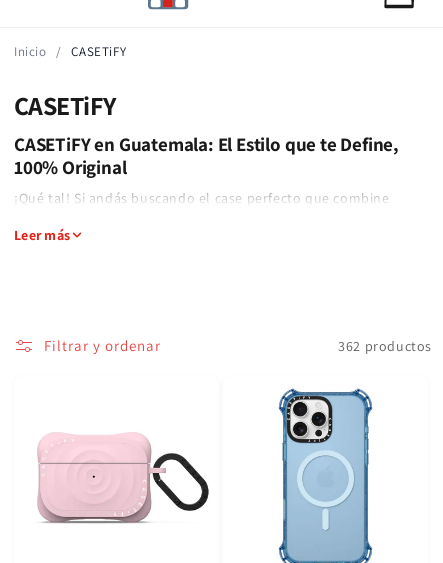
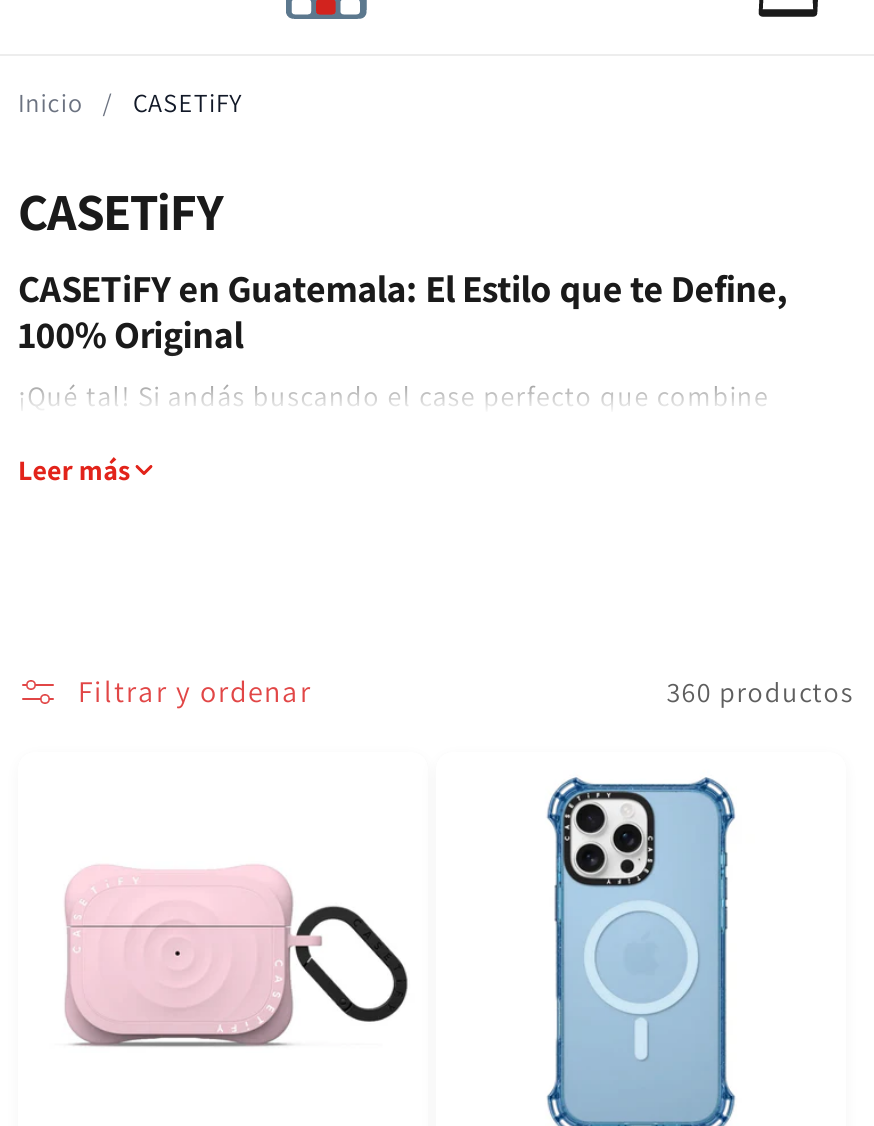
- 362 productos
+ 360 productos
